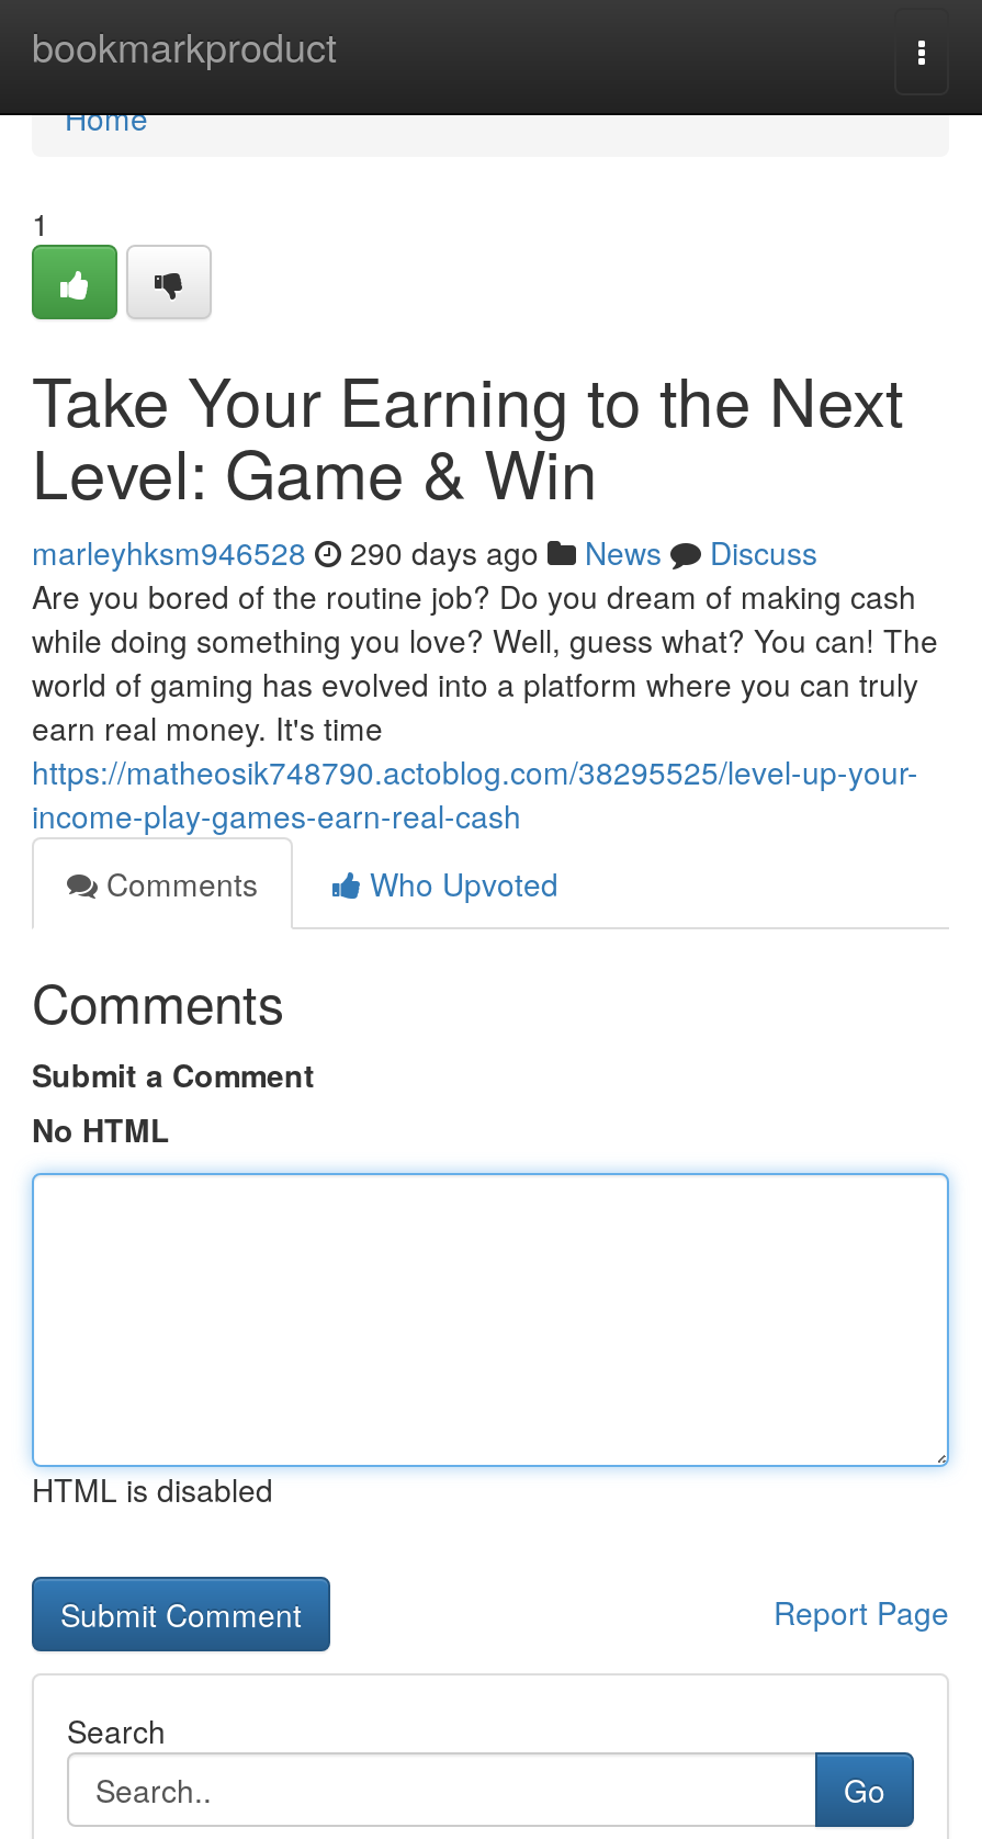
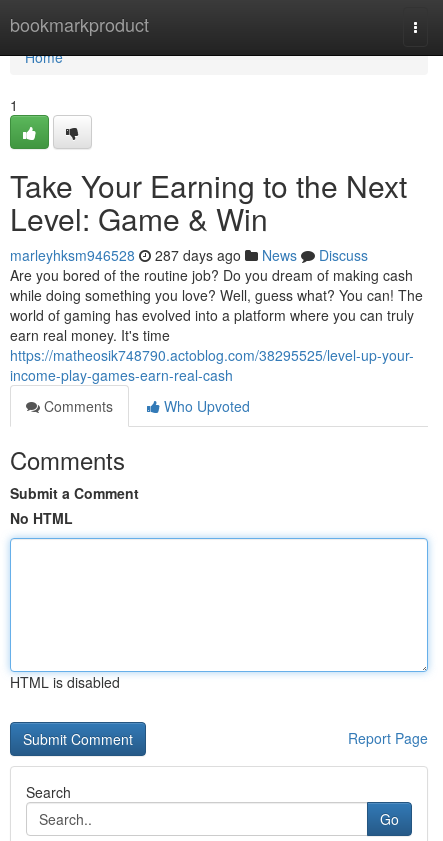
- marleyhksm946528 290 days ago News Discuss
+ marleyhksm946528 287 days ago News Discuss
